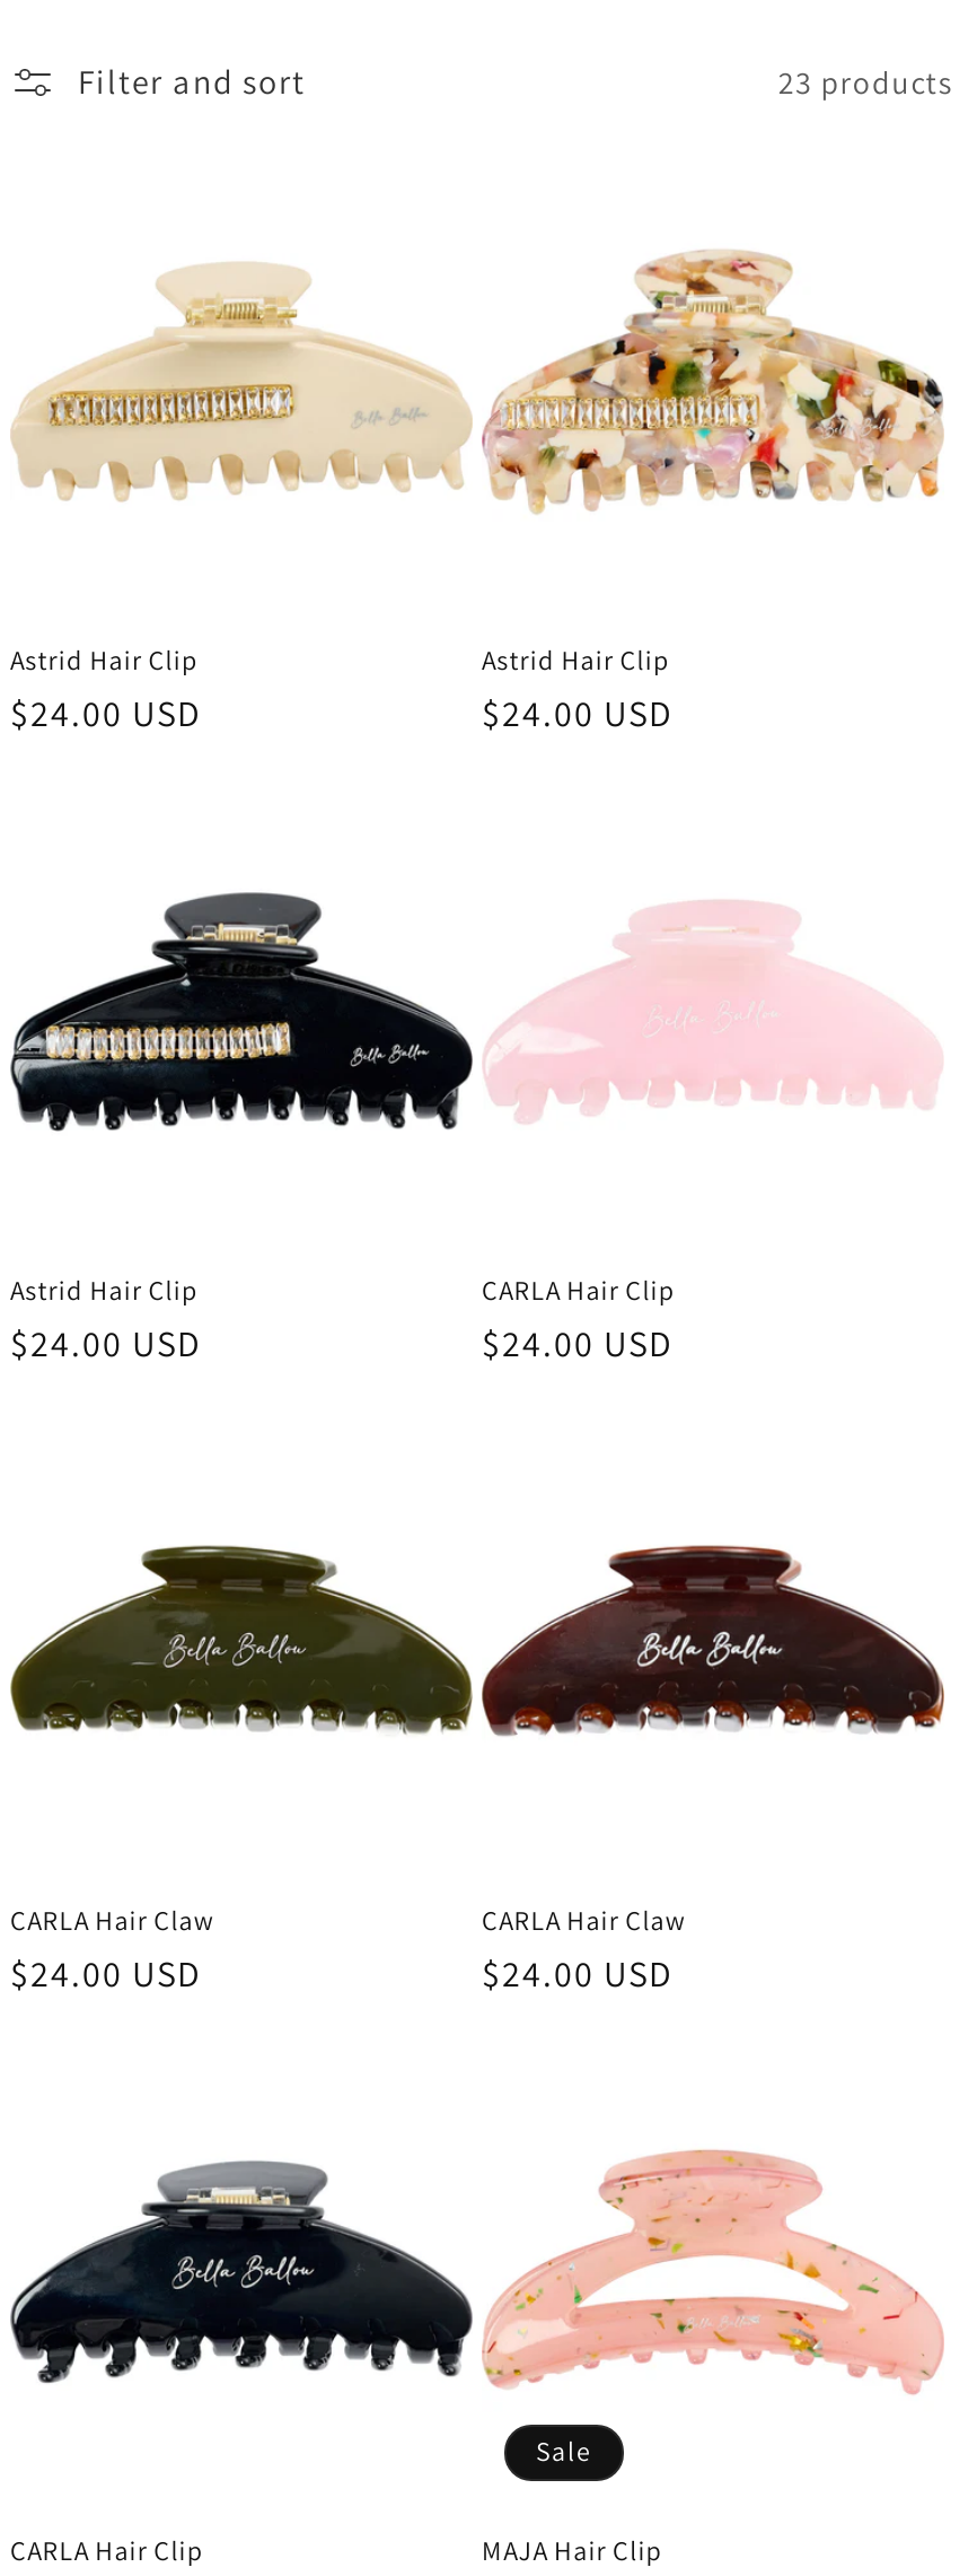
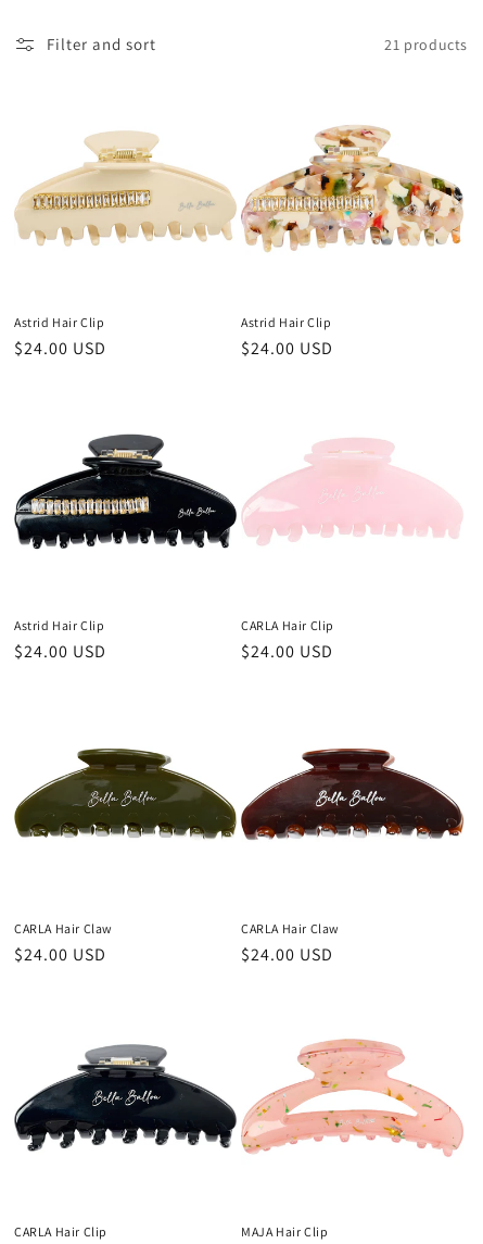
- 23 products
+ 21 products

- Sale
